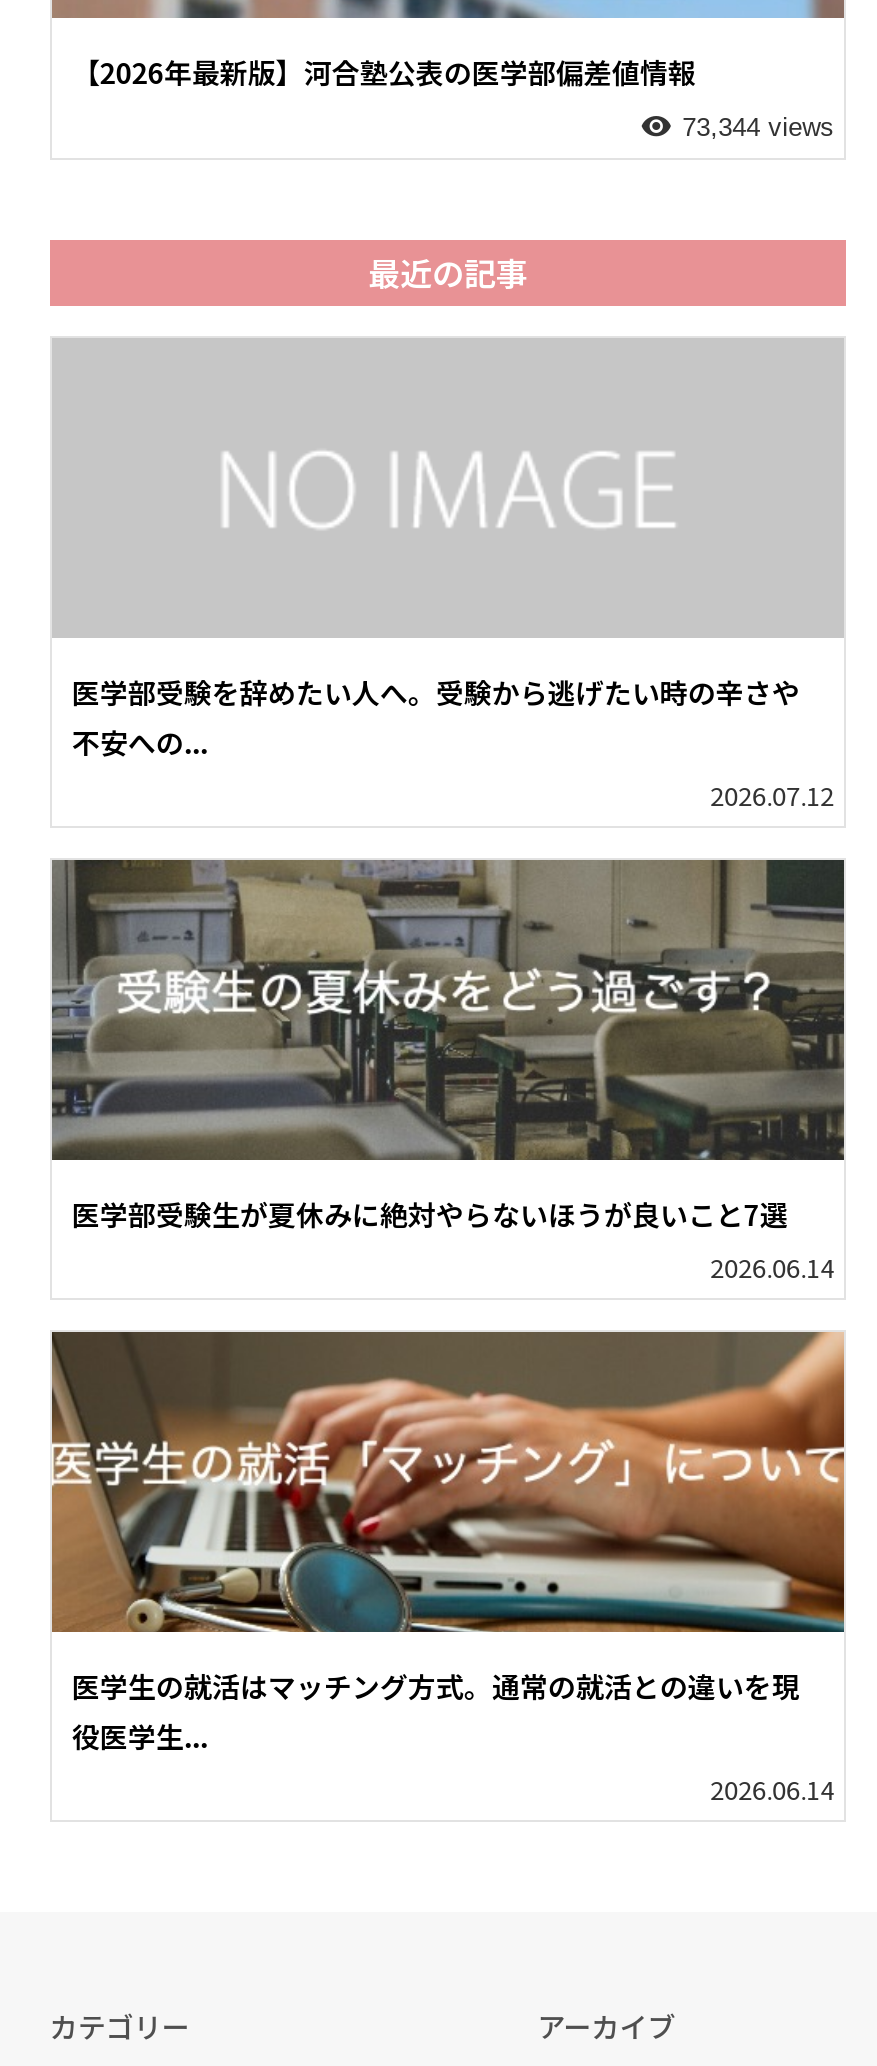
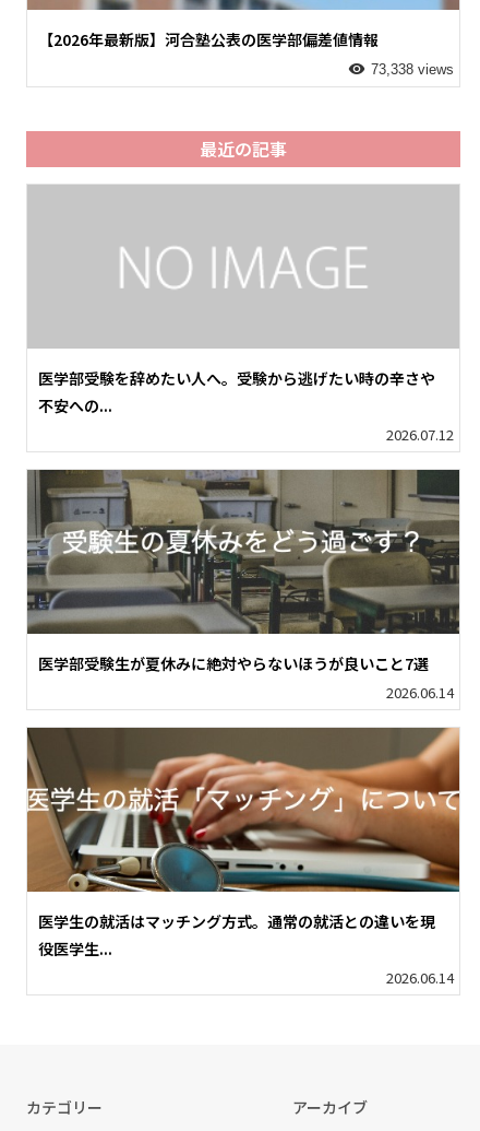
- 73,344 views
+ 73,338 views
